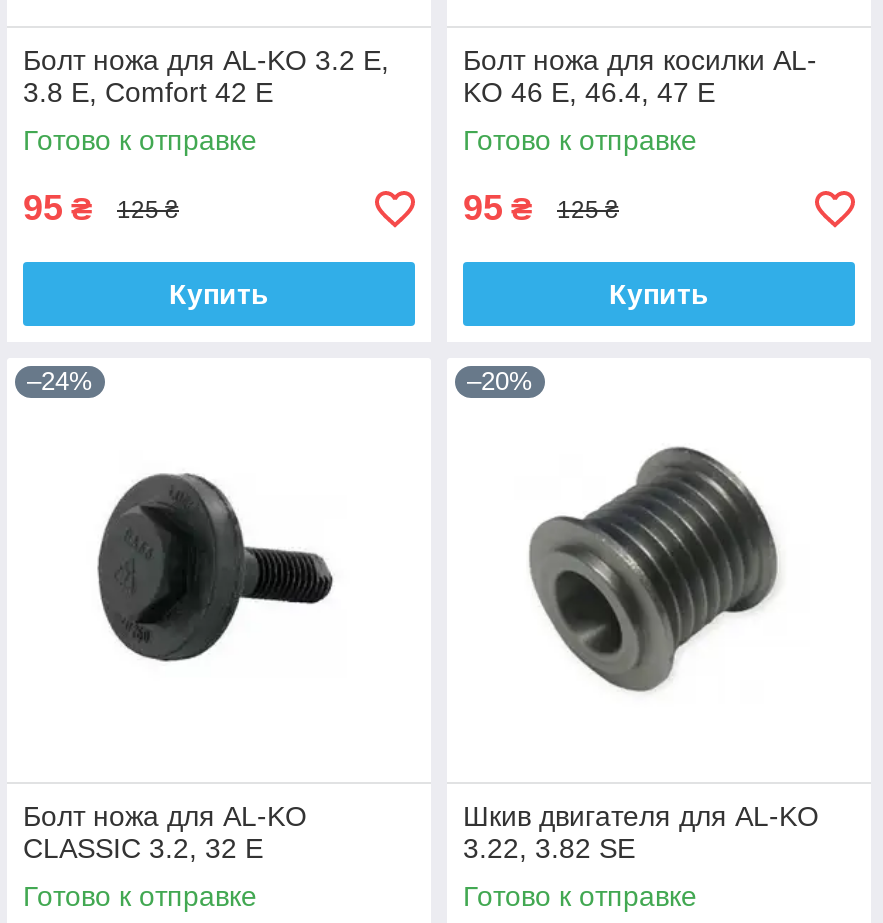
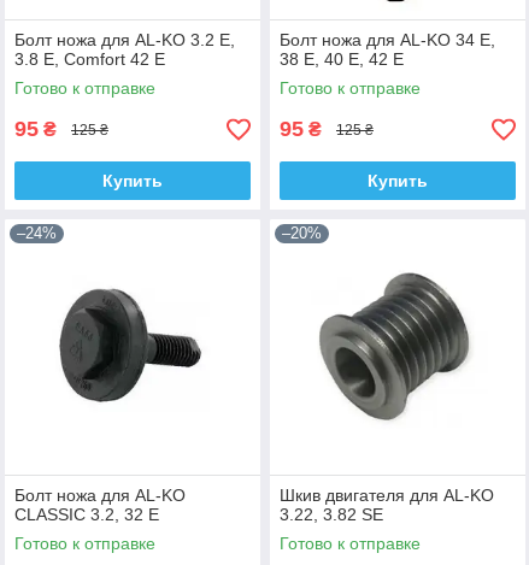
- Болт ножа для косилки AL-
- KO 46 E, 46.4, 47 E
+ Болт ножа для AL-KO 34 E,
+ 38 E, 40 E, 42 E
